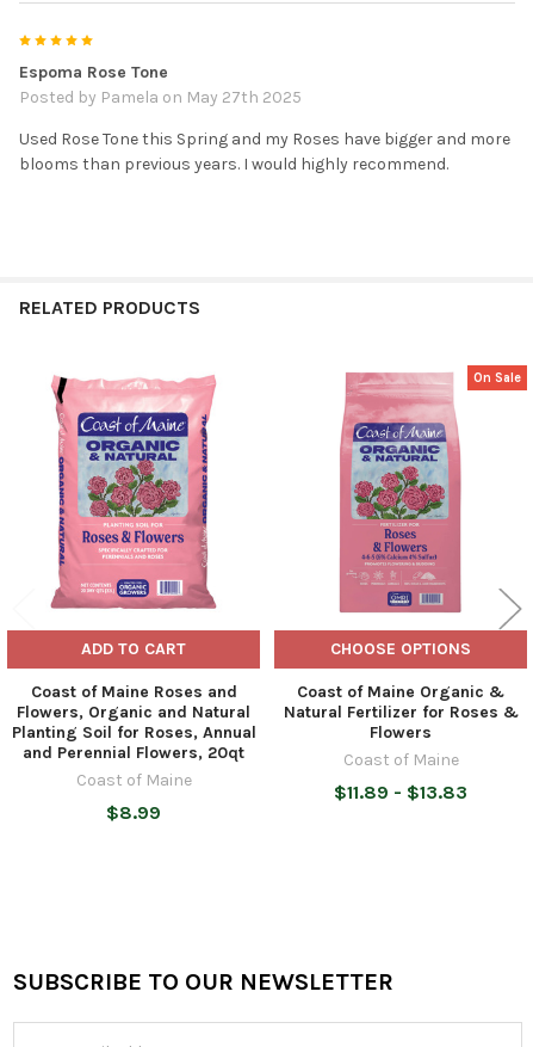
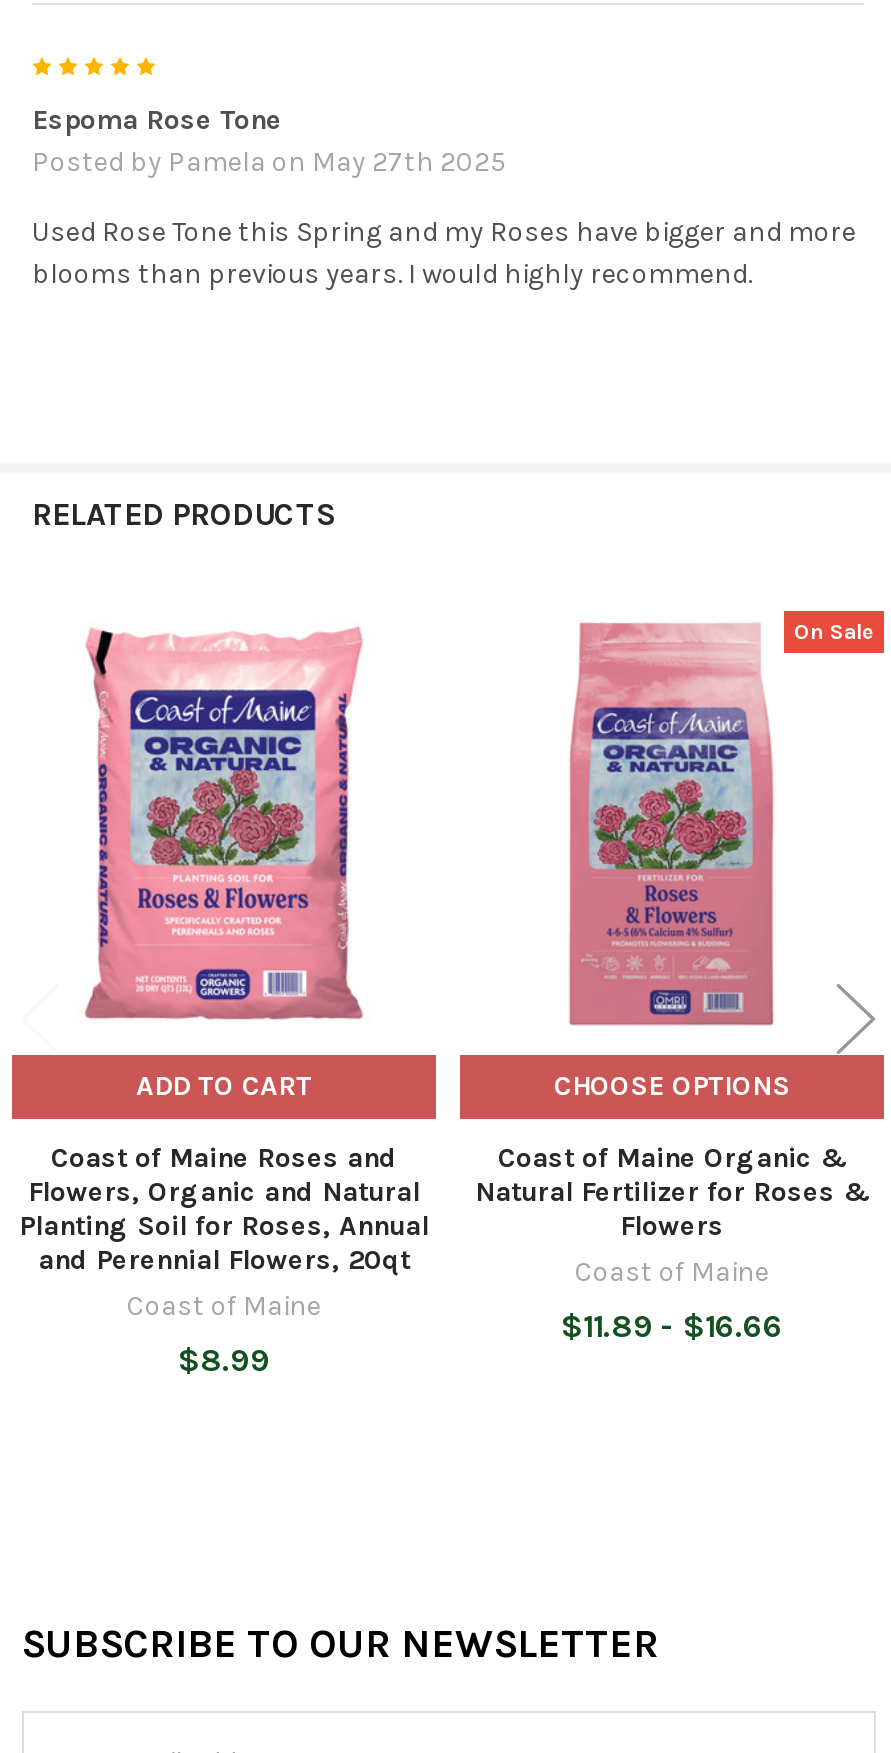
- $11.89 - $13.83
+ $11.89 - $16.66
